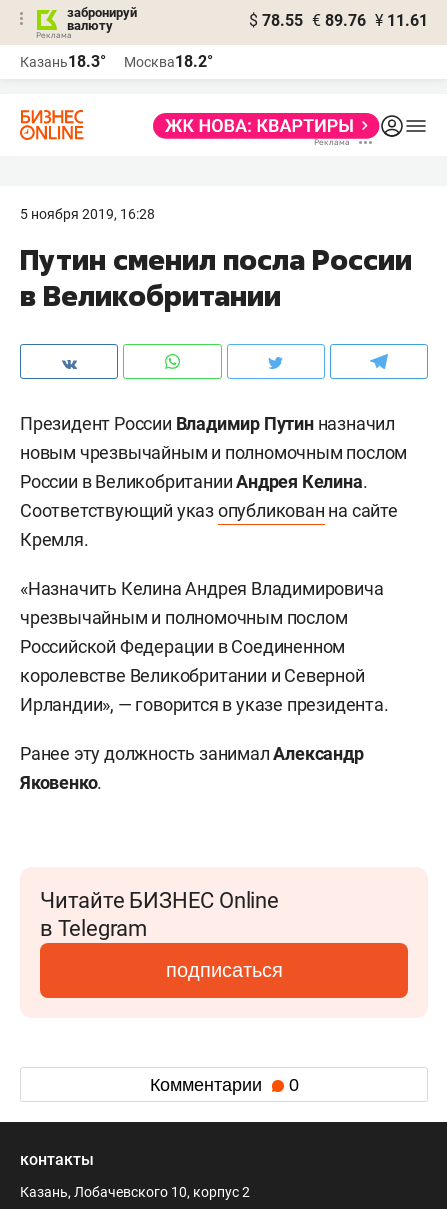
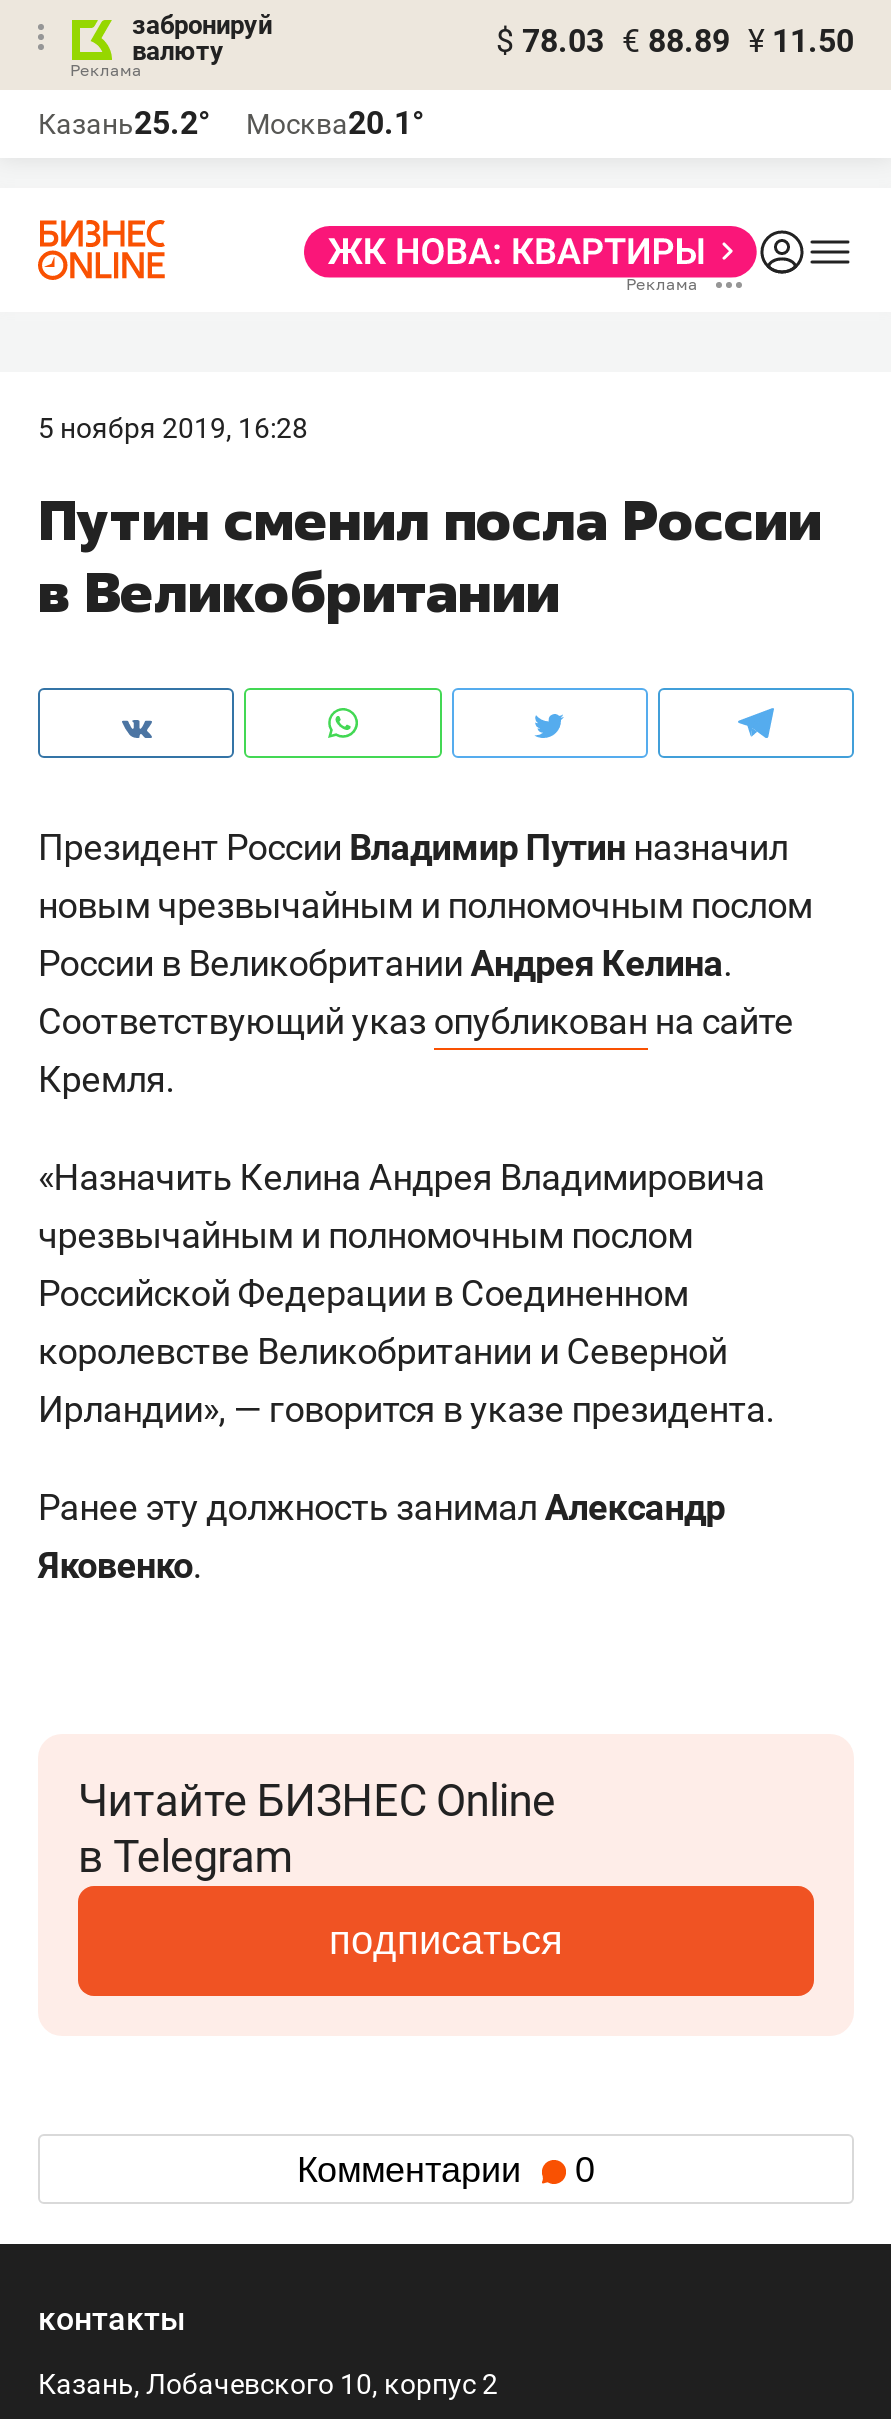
- $ 78.55 € 89.76 ¥ 11.61
+ $ 78.03 € 88.89 ¥ 11.50

- Казань18.3°
+ Казань25.2°

- Москва18.2°
+ Москва20.1°
